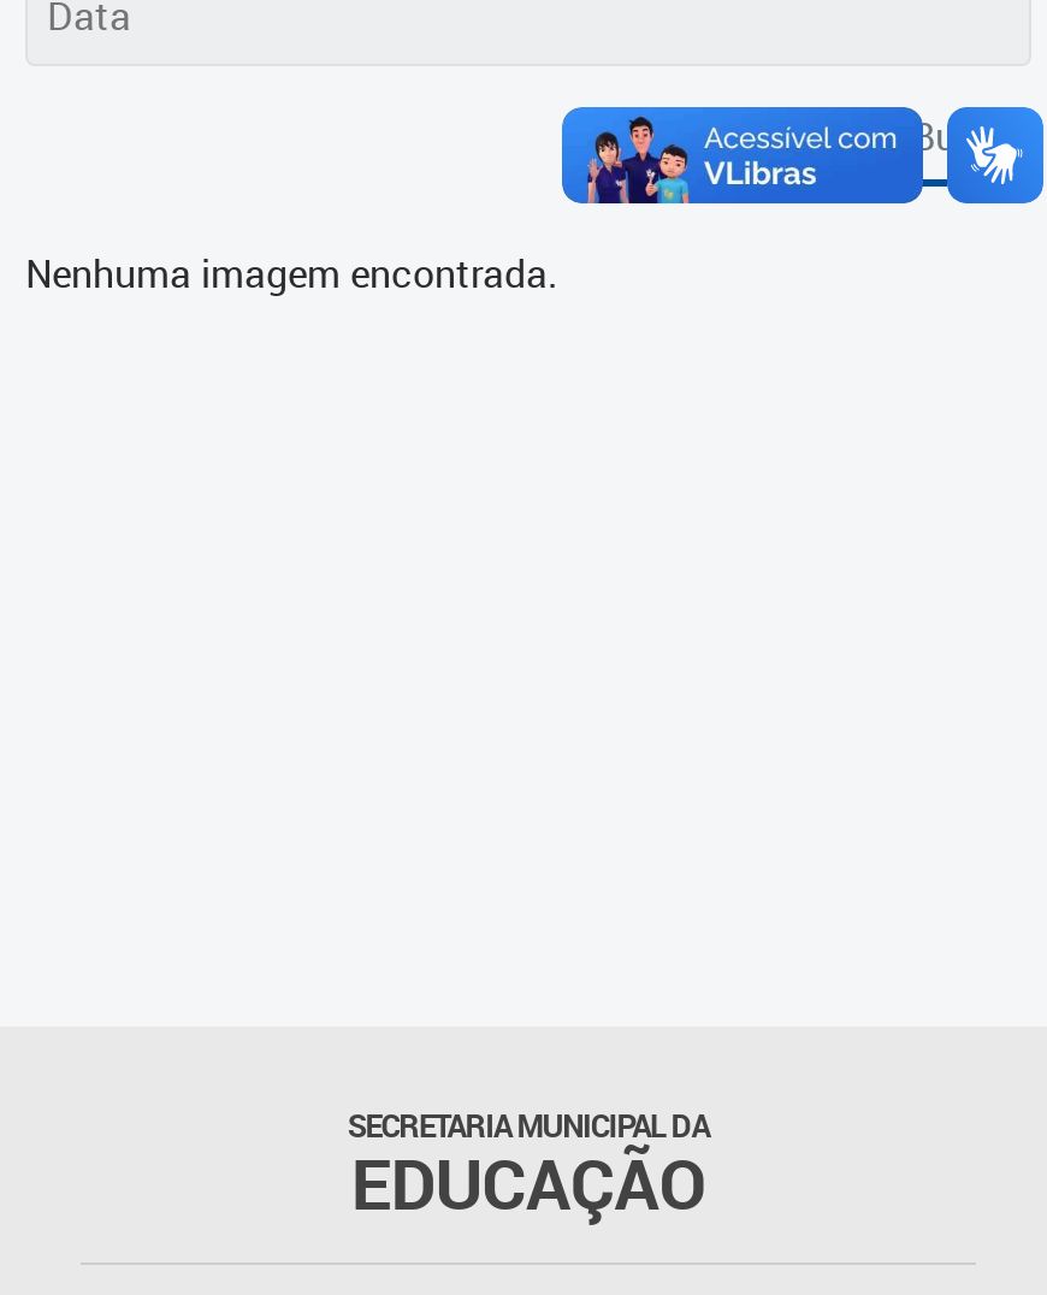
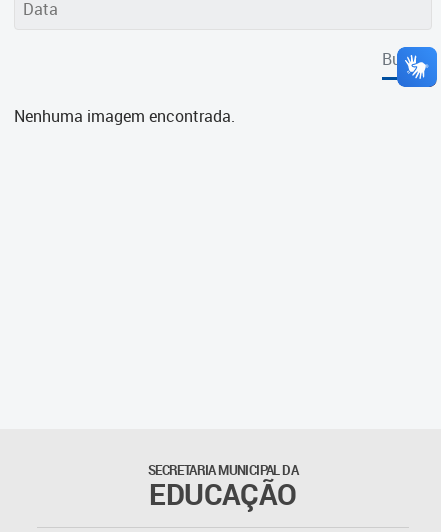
- [image]
